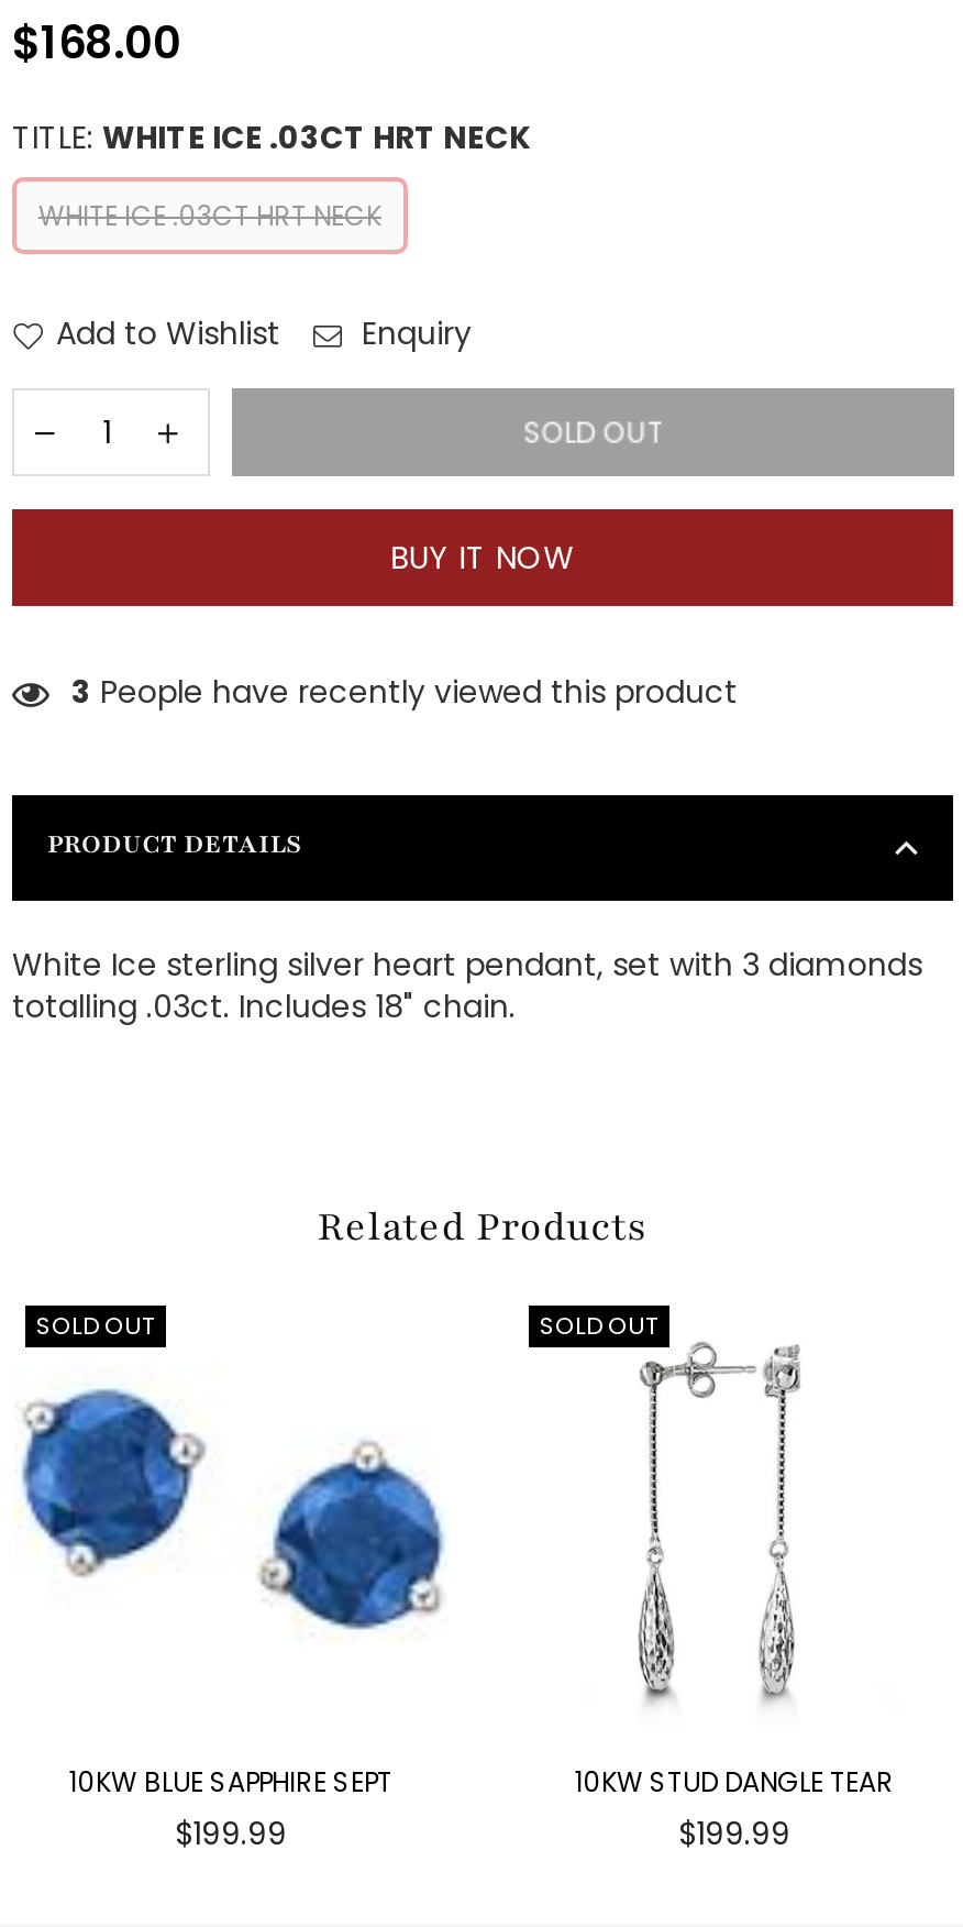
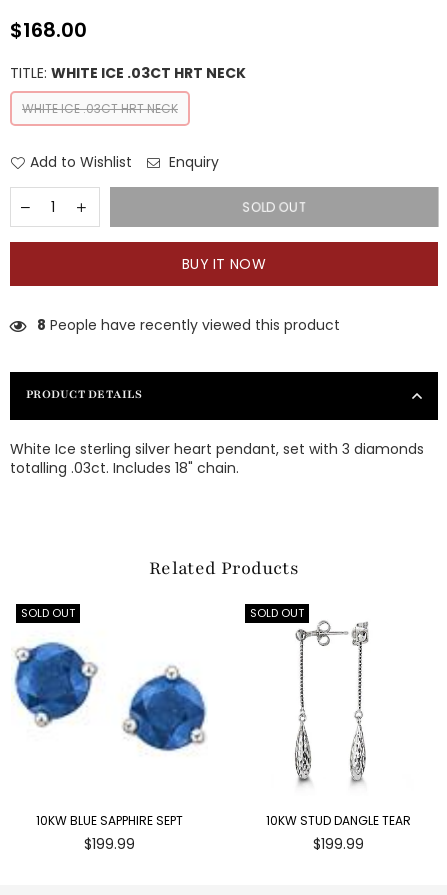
- 3 People have recently viewed this product
+ 8 People have recently viewed this product
